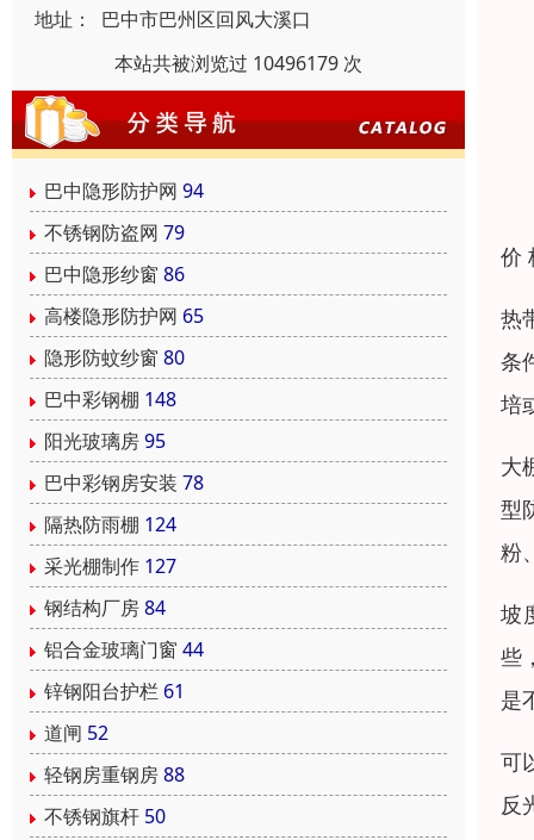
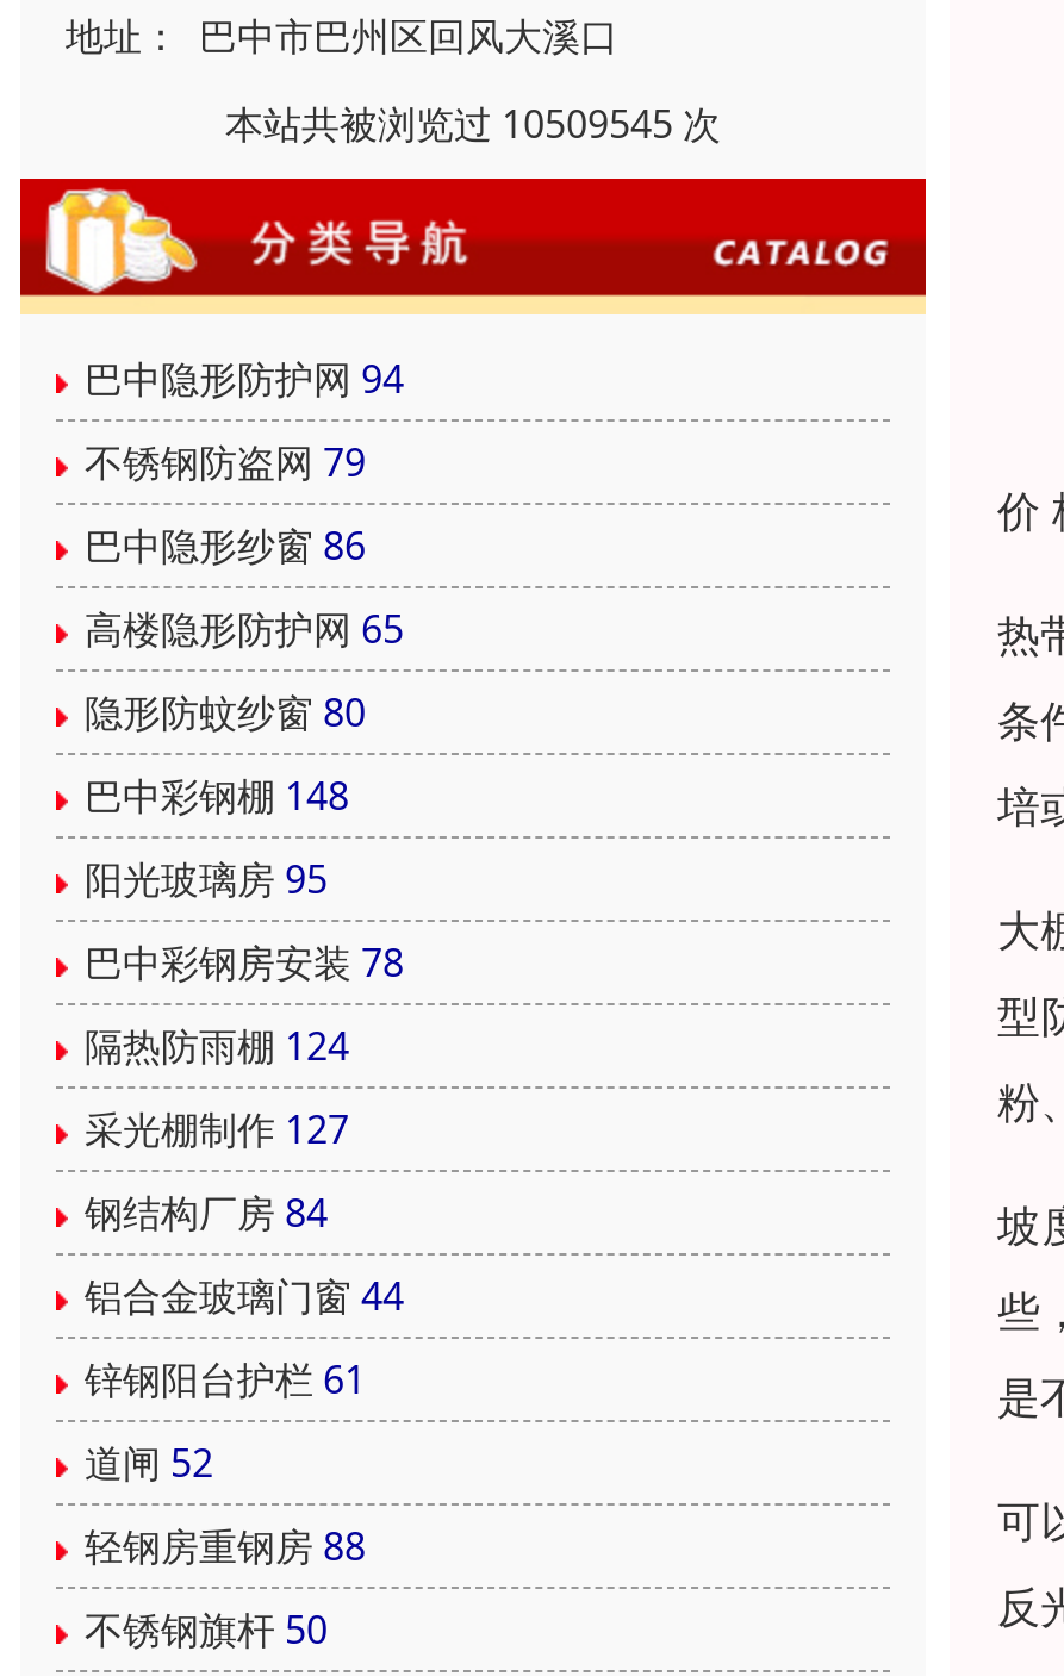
- 本站共被浏览过 10496179 次
+ 本站共被浏览过 10509545 次
